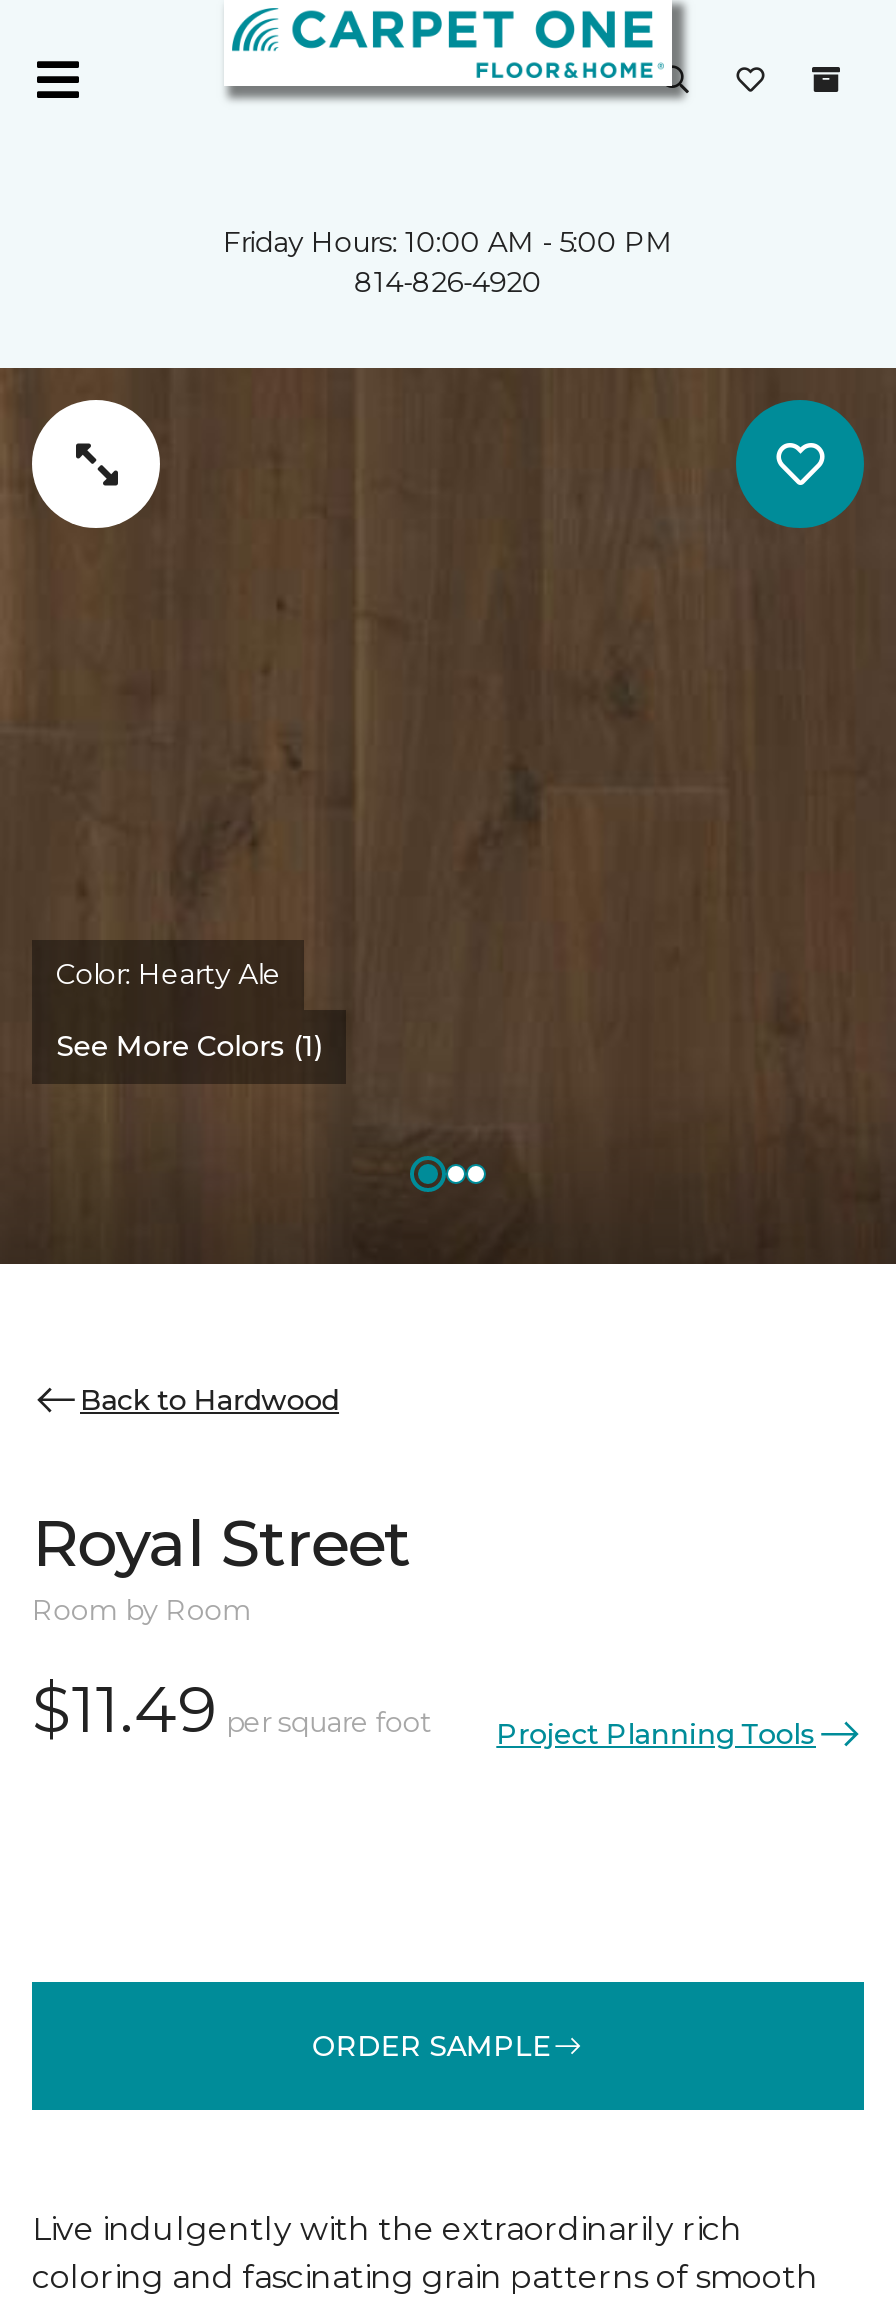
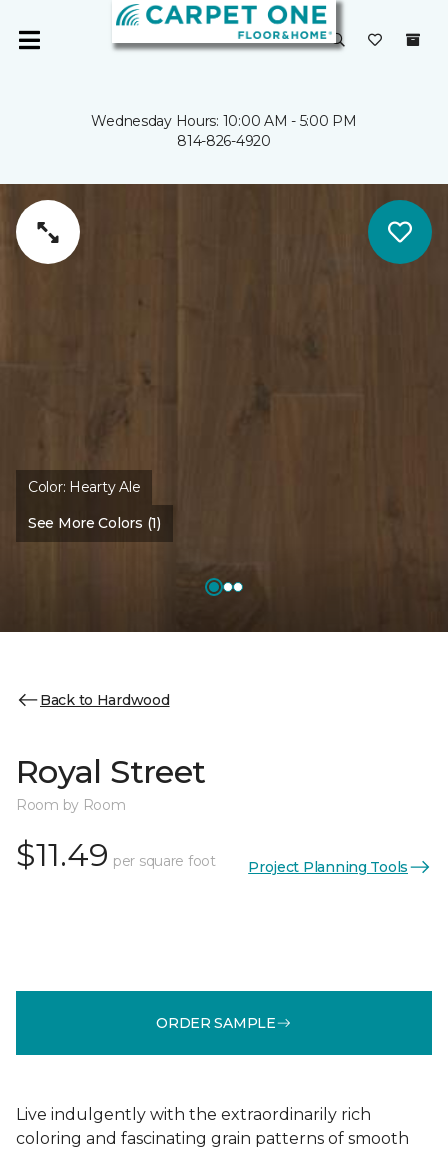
- Friday Hours: 10:00 AM - 5:00 PM
+ Wednesday Hours: 10:00 AM - 5:00 PM
